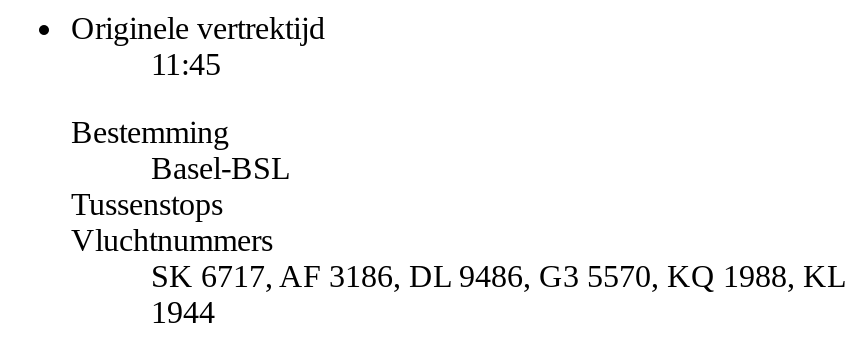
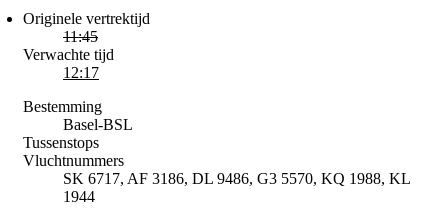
+ Verwachte tijd
+ 12:17
